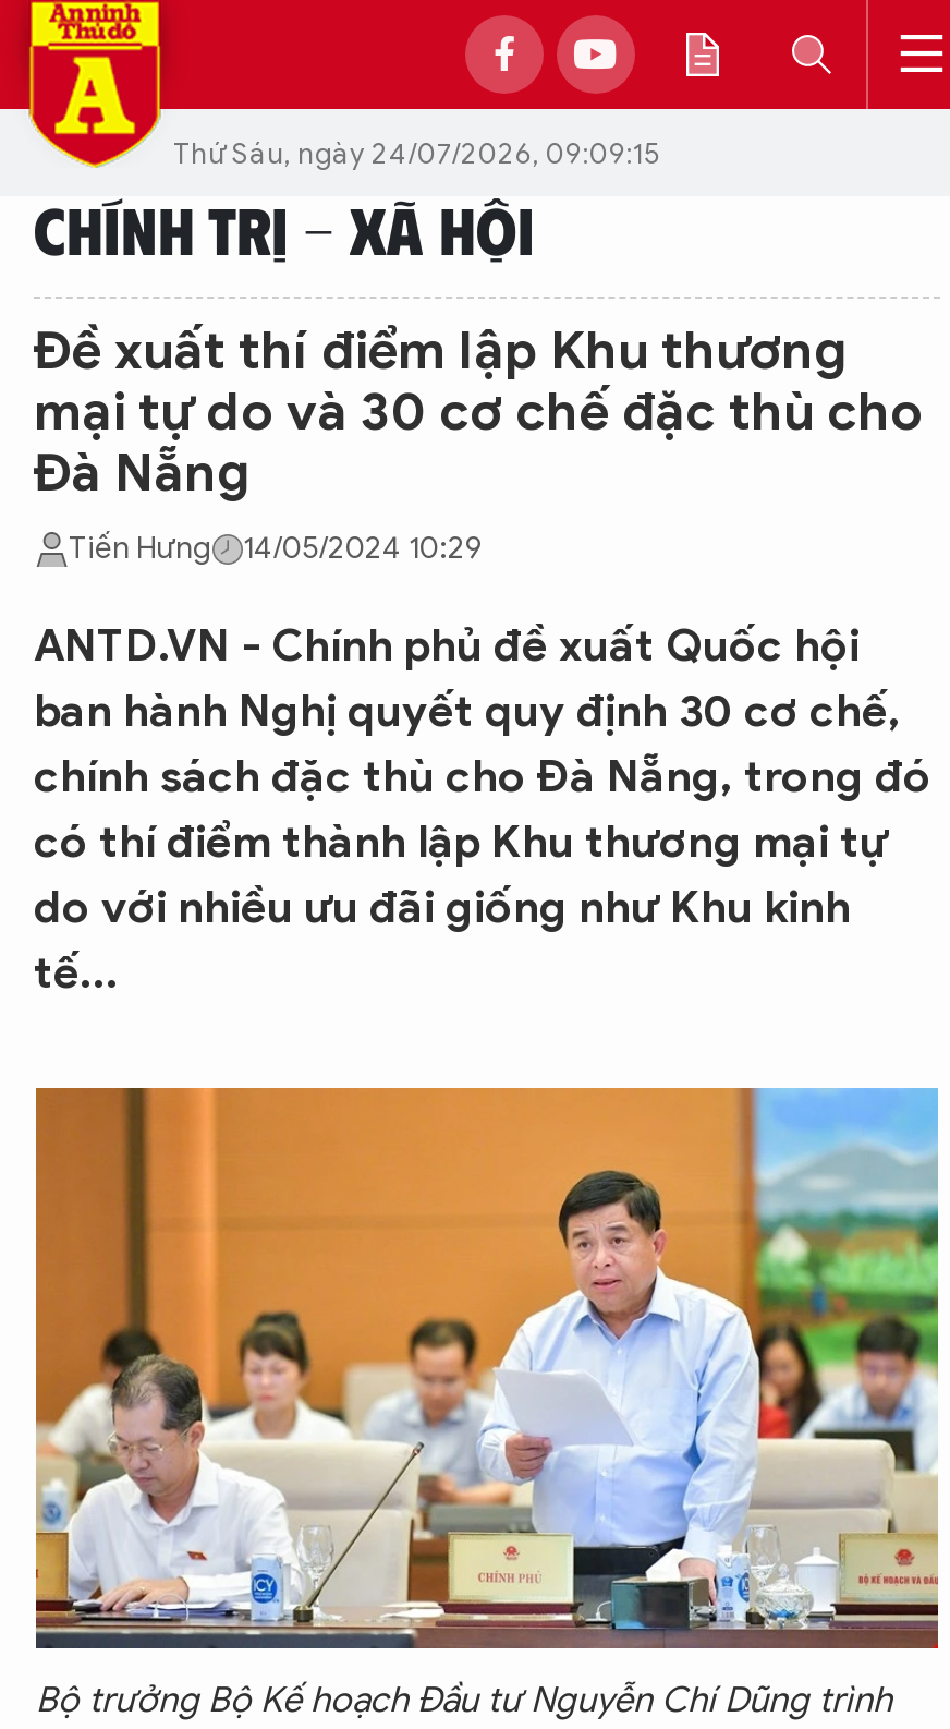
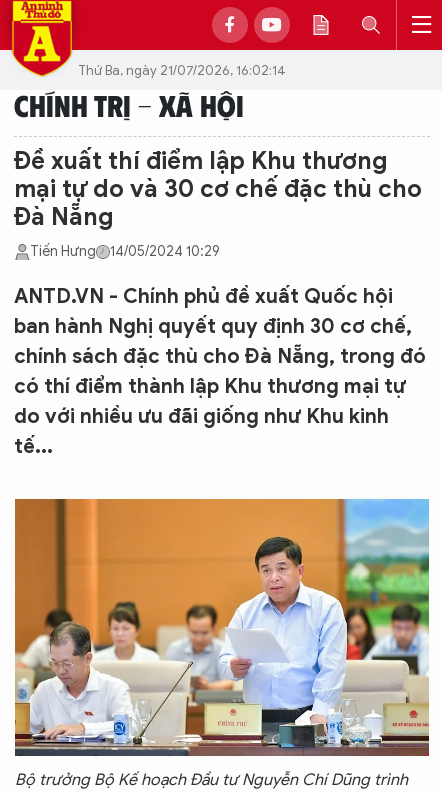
- Thứ Sáu, ngày 24/07/2026, 09:09:15
+ Thứ Ba, ngày 21/07/2026, 16:02:14
